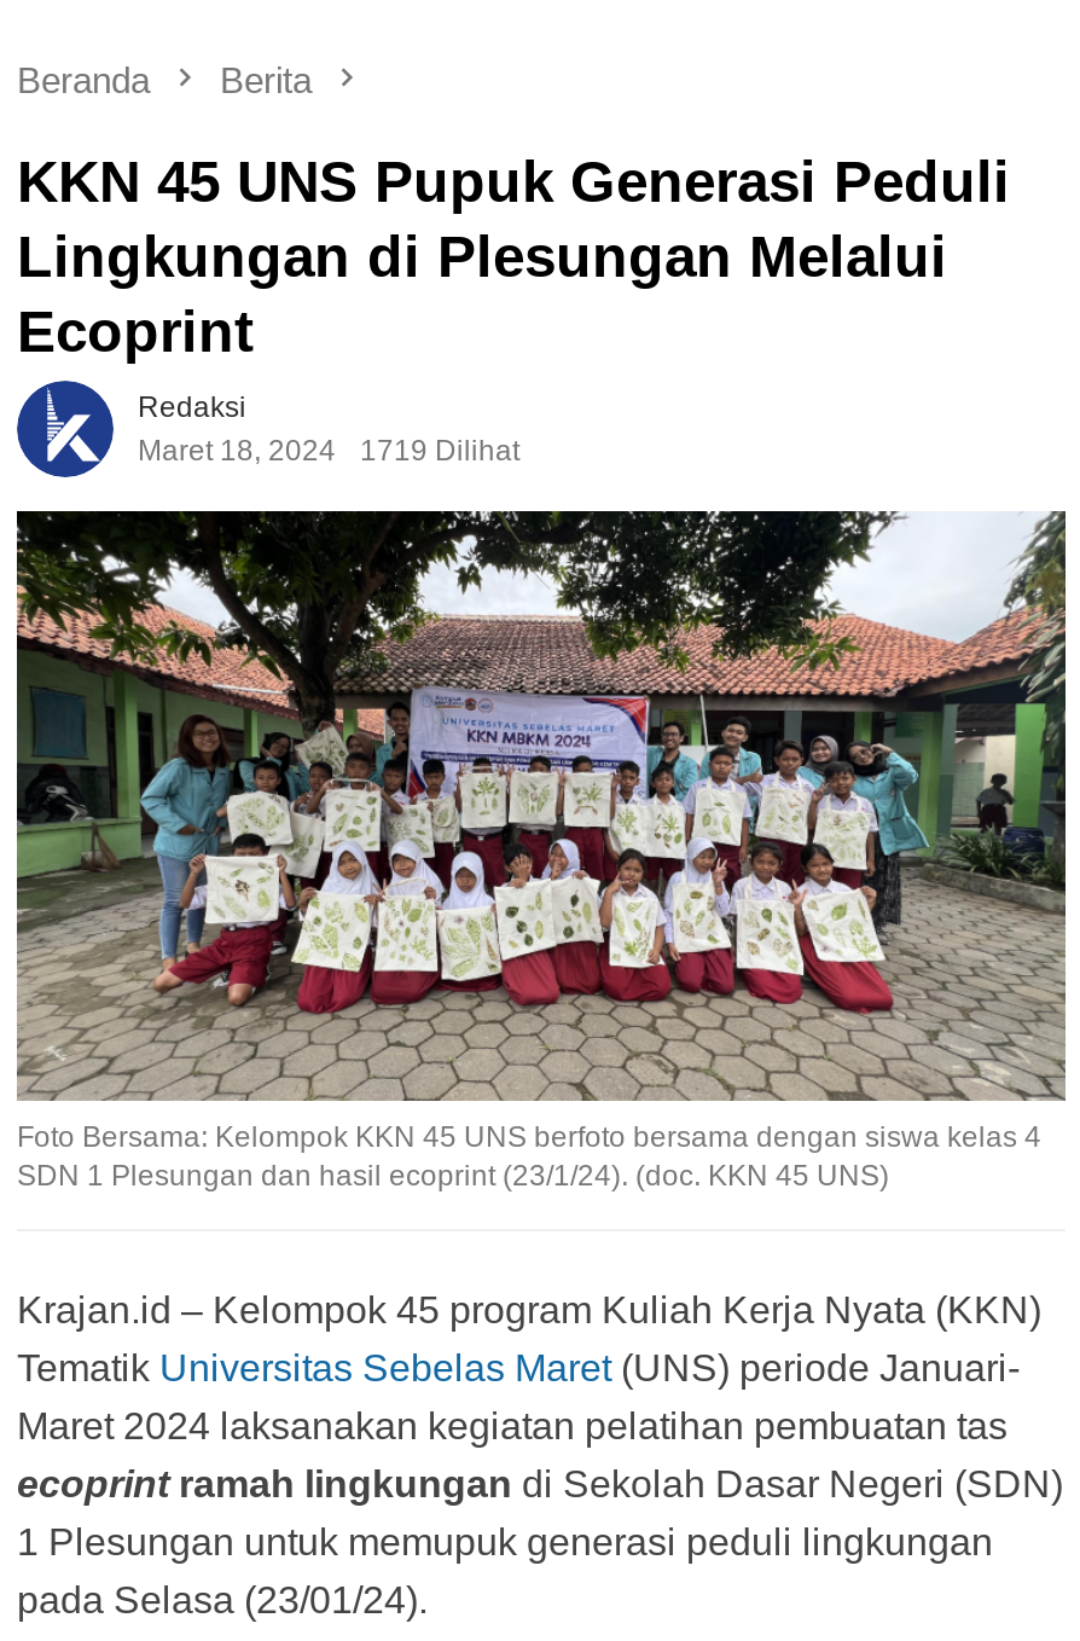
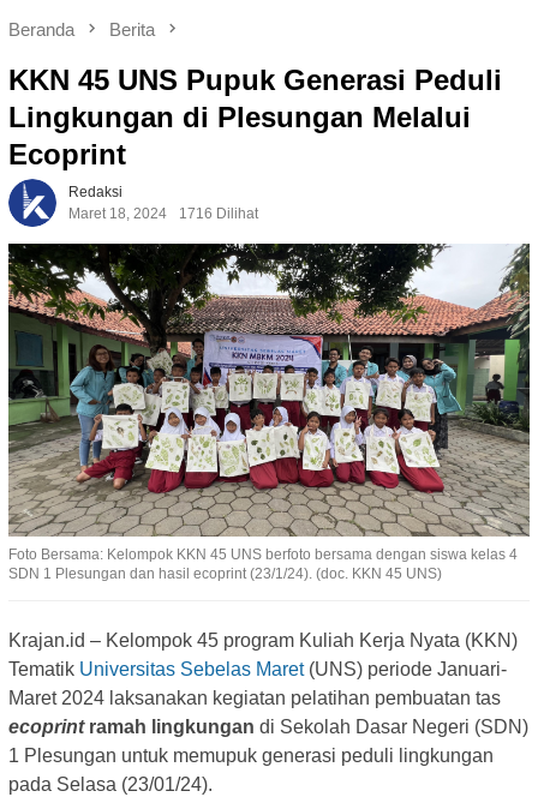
- Maret 18, 2024 1719 Dilihat
+ Maret 18, 2024 1716 Dilihat
